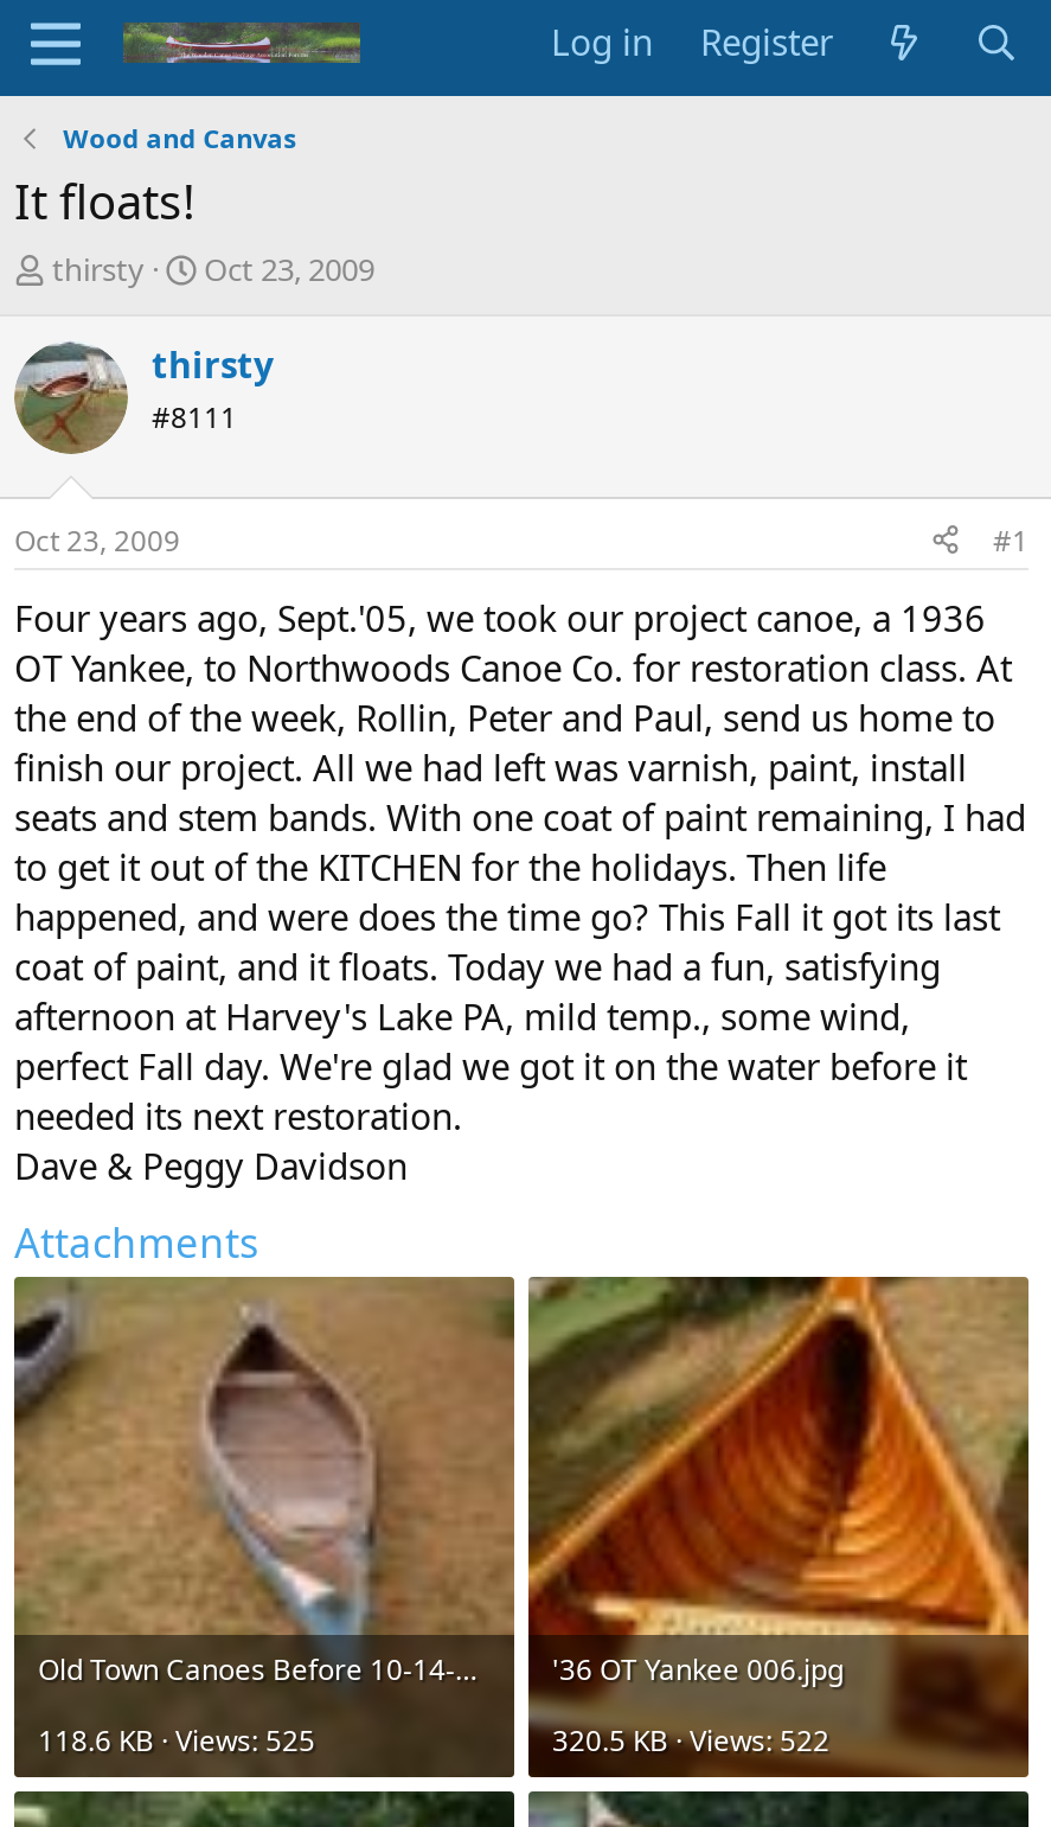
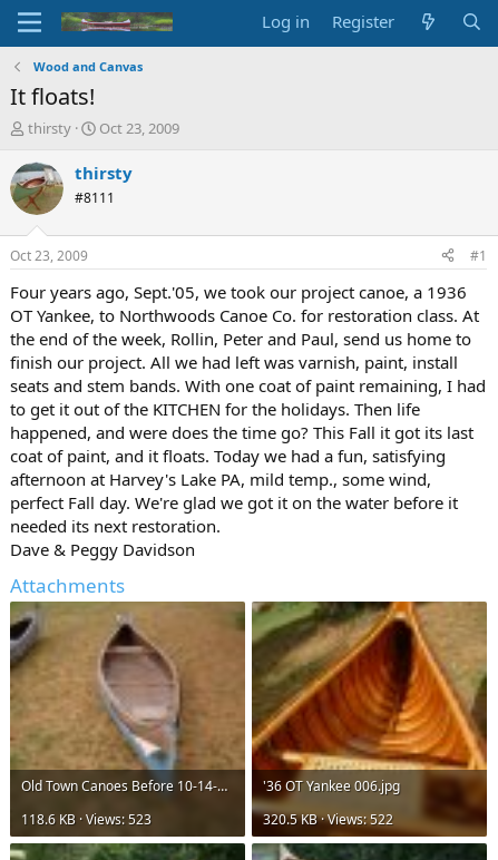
- 118.6 KB · Views: 525
+ 118.6 KB · Views: 523
